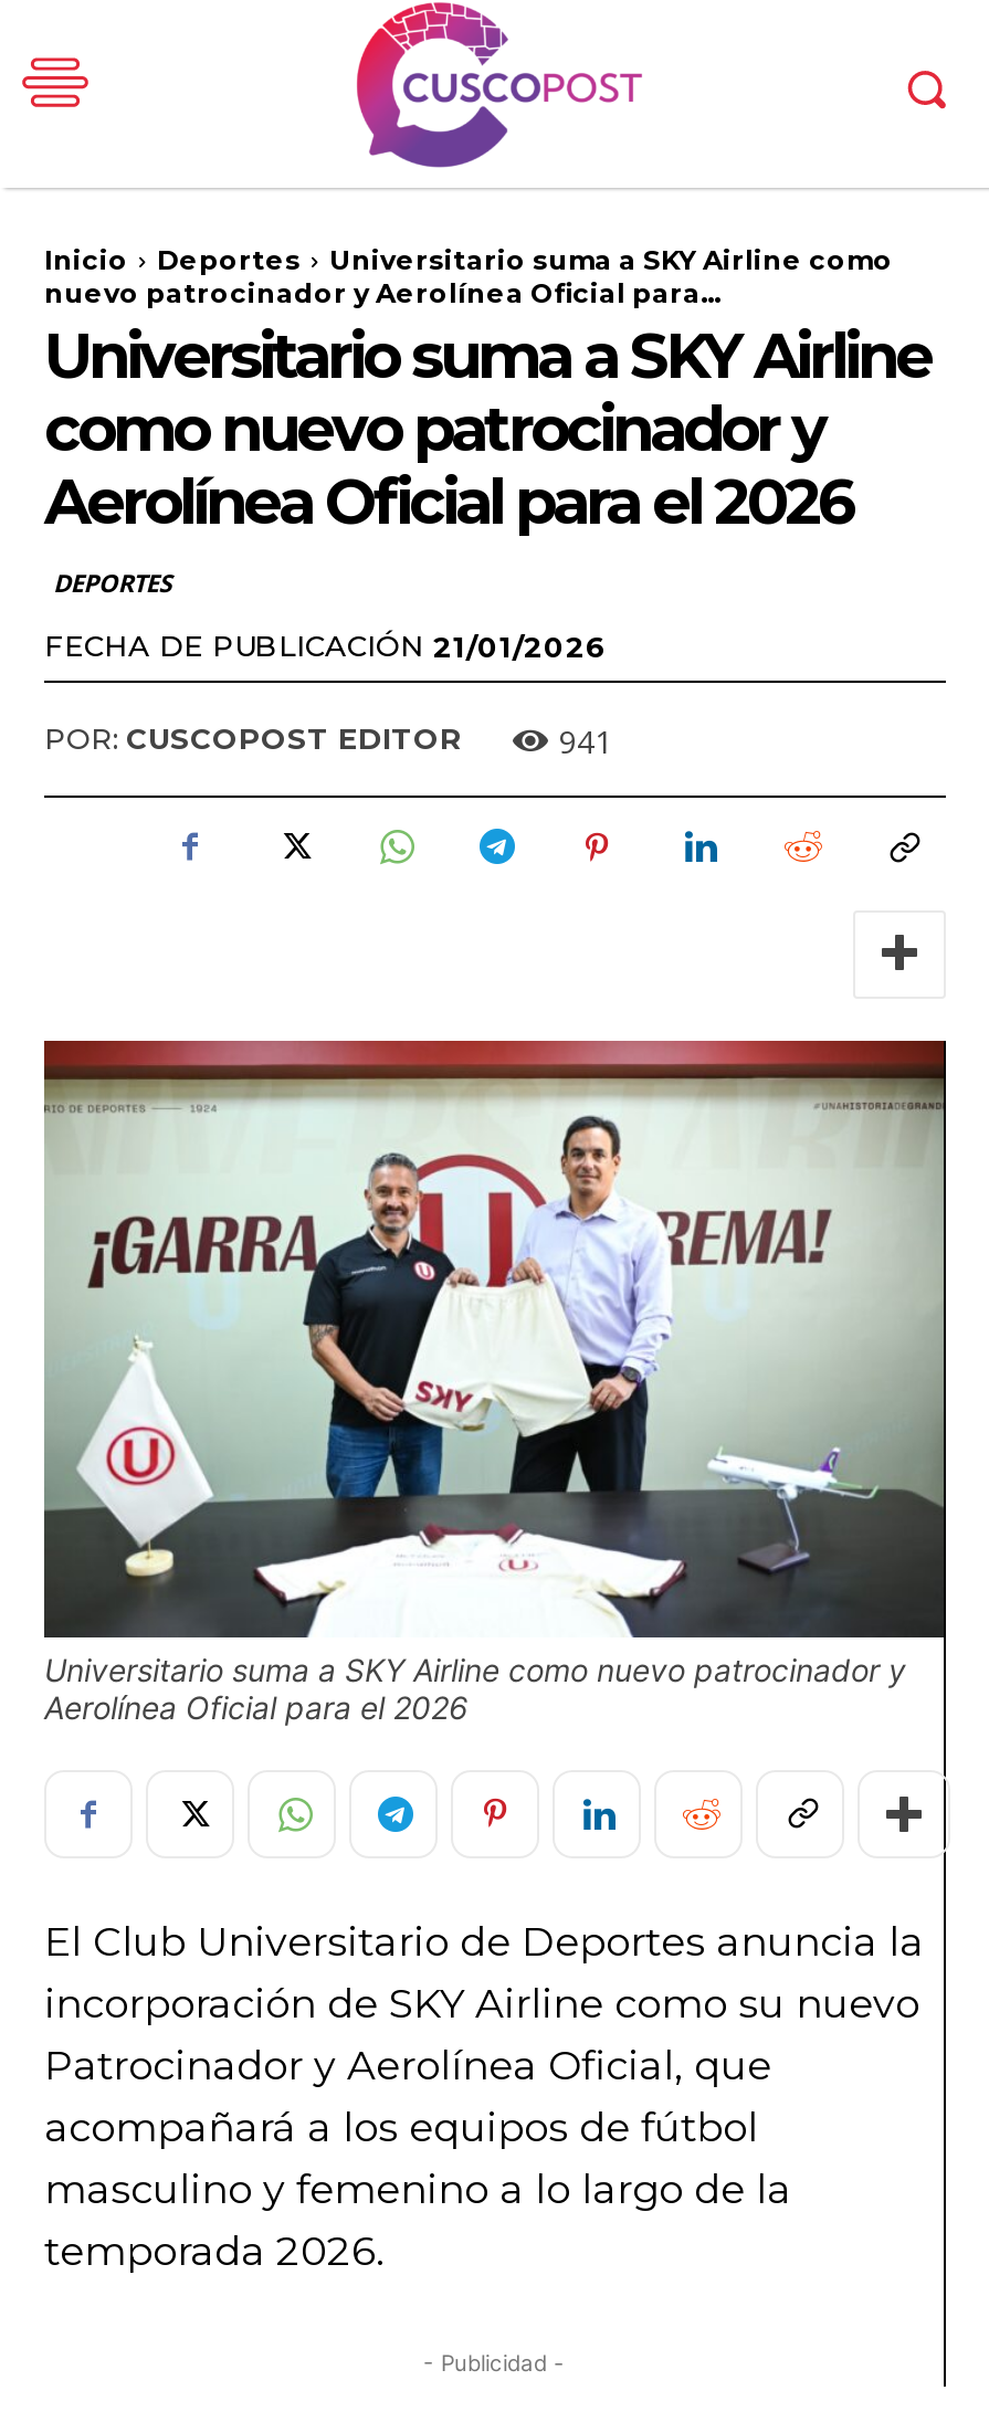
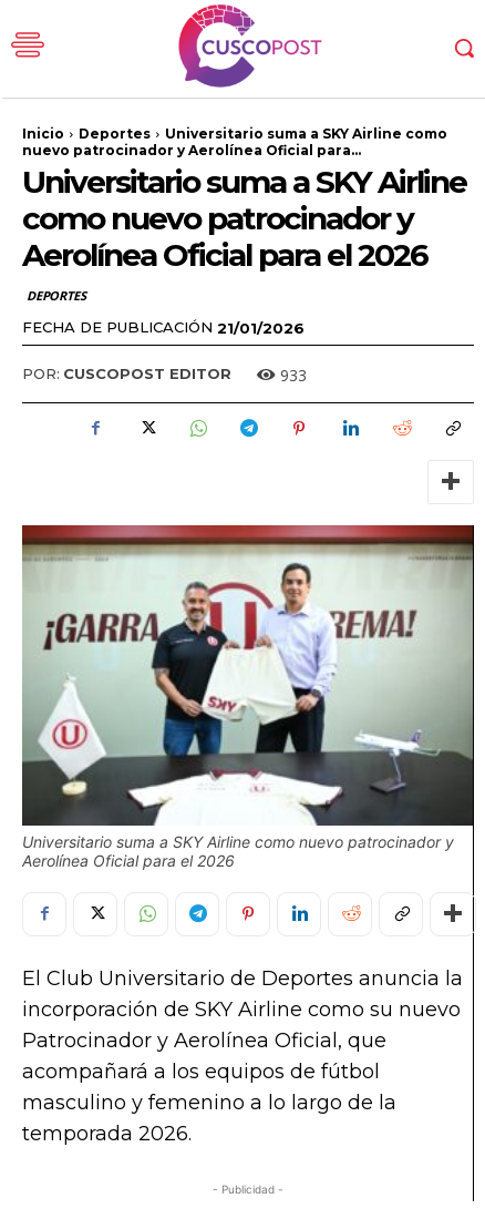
- 941
+ 933
